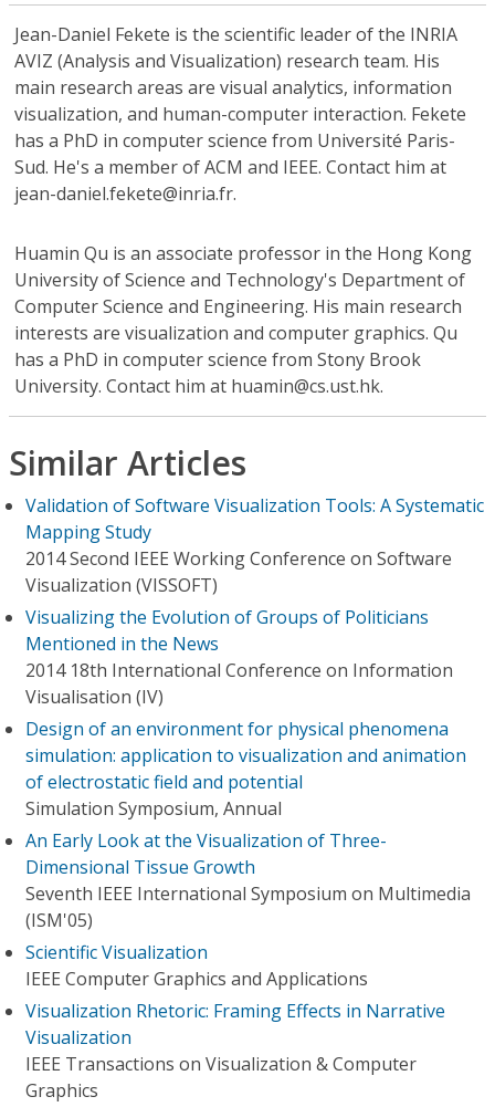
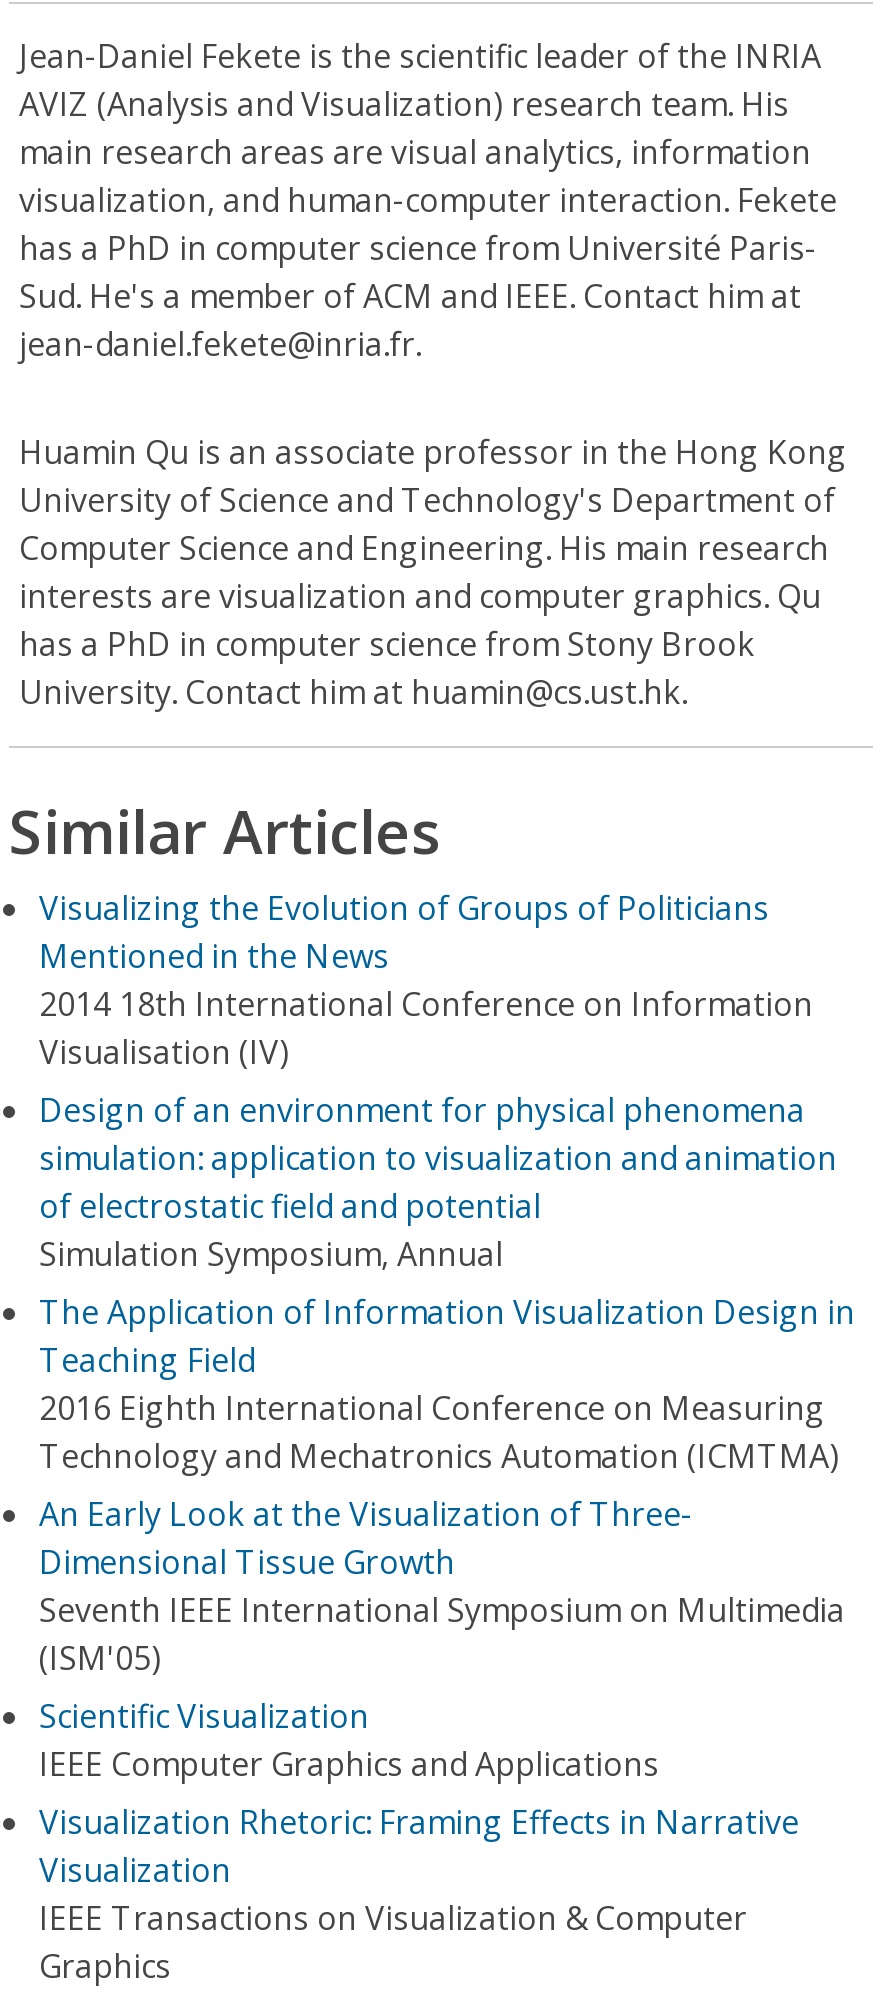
- Validation of Software Visualization Tools: A Systematic
- Mapping Study
- 2014 Second IEEE Working Conference on Software
- Visualization (VISSOFT)

moved up: Visualizing the Evolution of Groups of Politicians | Mentioned in the News | 2014 18th International Conference on Information | Visualisation (IV) | Design of an environment for physical phenomena | simulation: application to visualization and animation | of electrostatic field and potential | Simulation Symposium, Annual

+ The Application of Information Visualization Design in
+ Teaching Field
+ 2016 Eighth International Conference on Measuring
+ Technology and Mechatronics Automation (ICMTMA)
